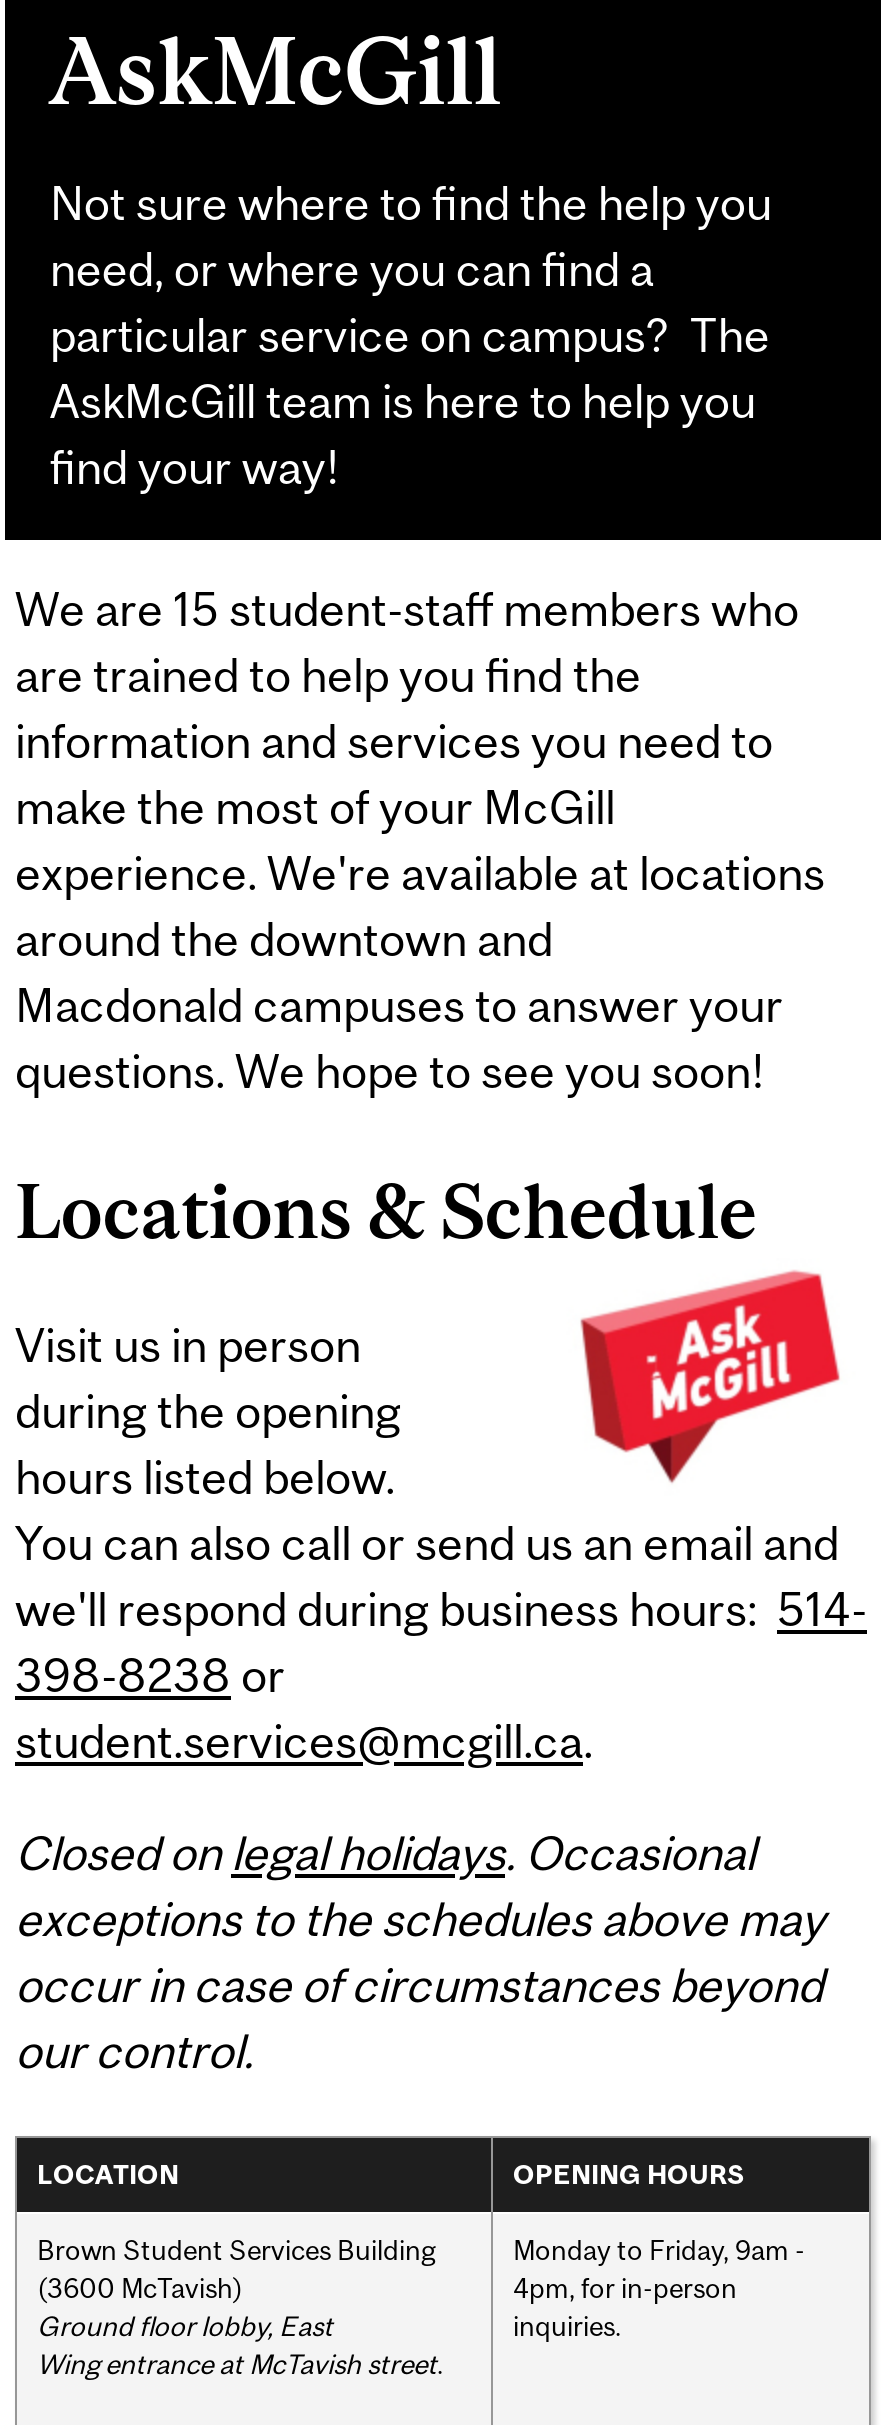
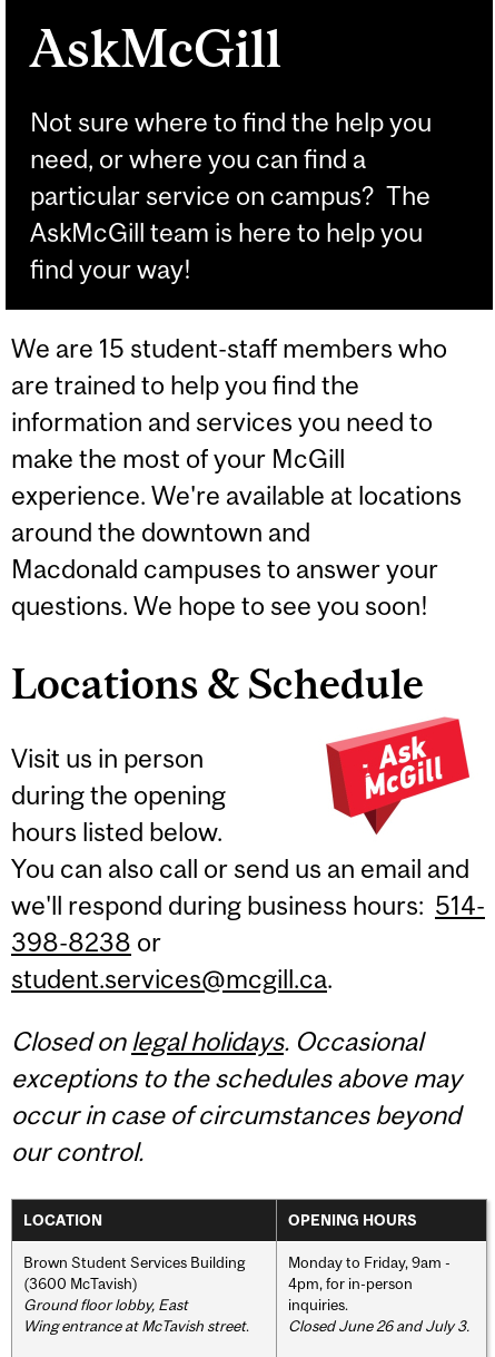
+ Closed June 26 and July 3.
